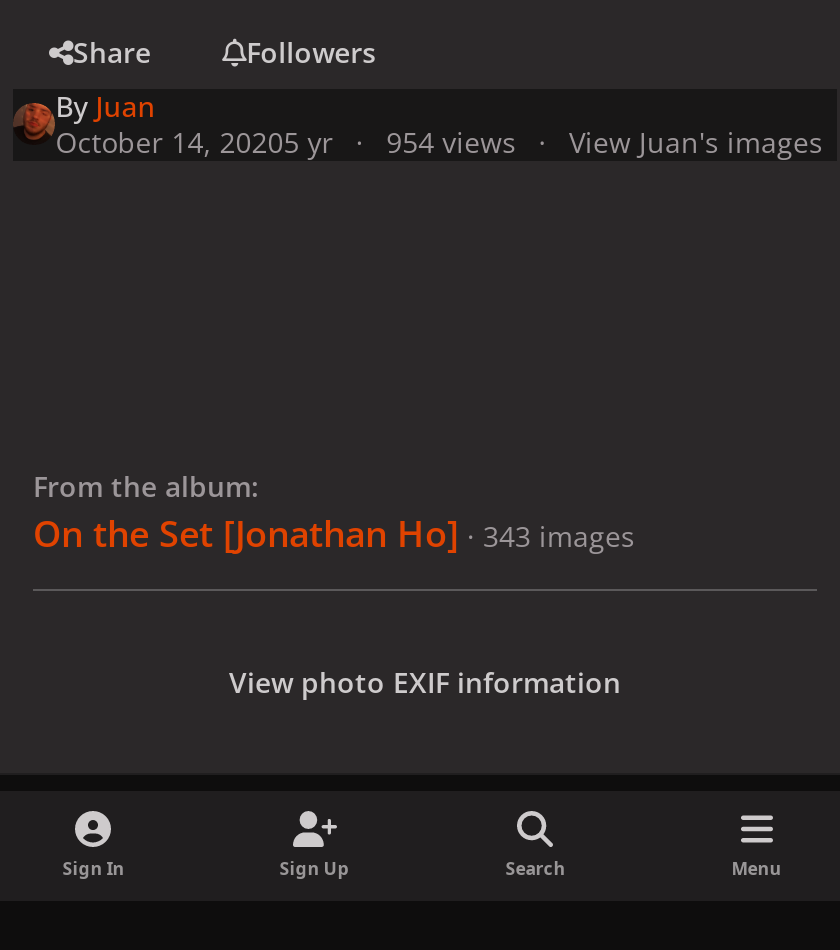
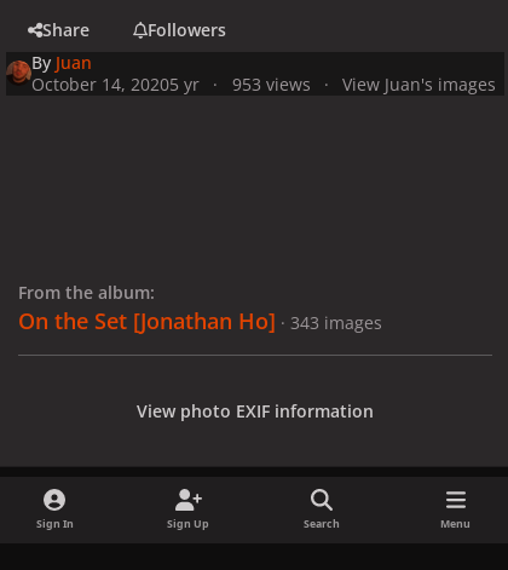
- October 14, 20205 yr 954 views View Juan's images
+ October 14, 20205 yr 953 views View Juan's images
